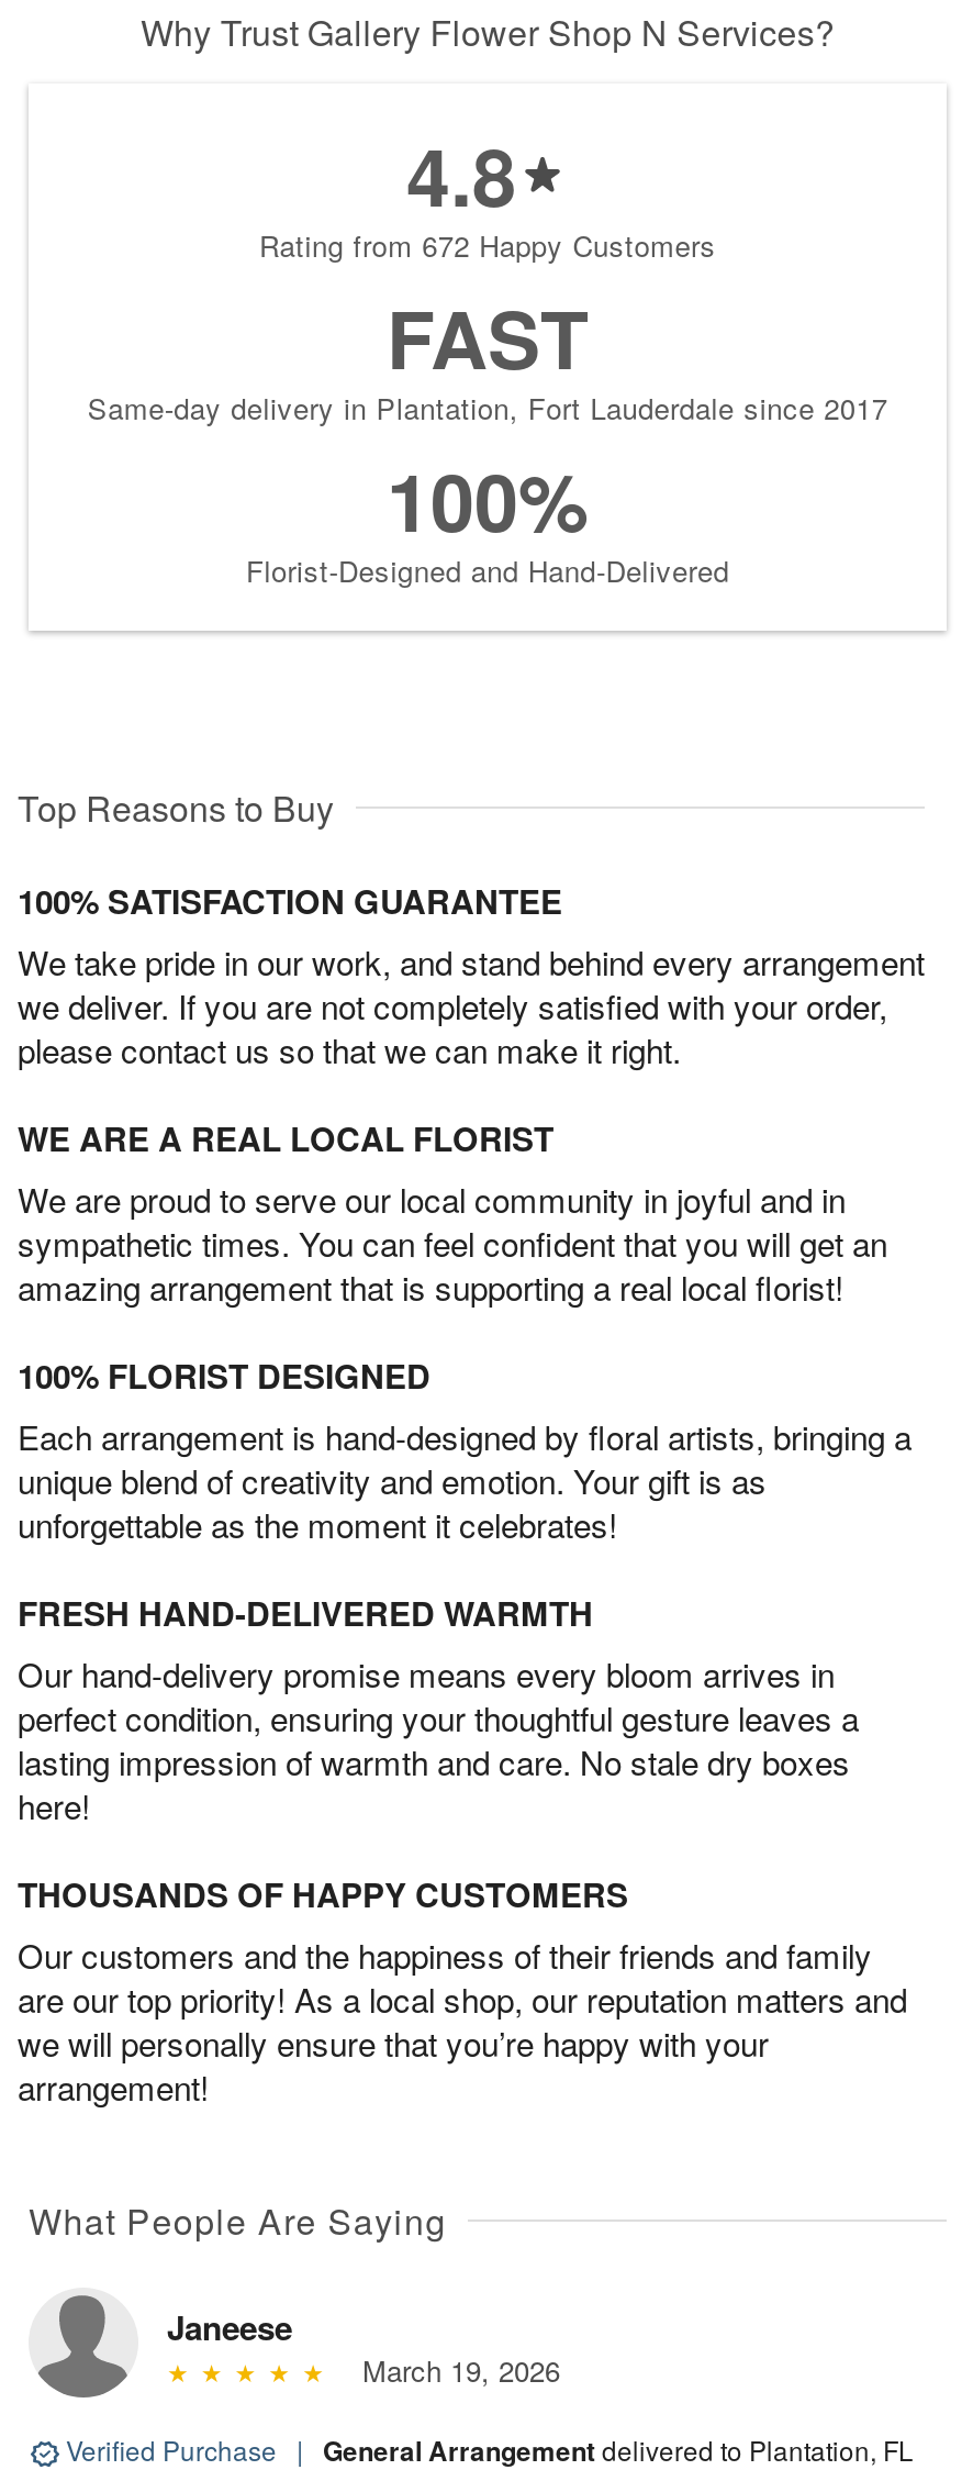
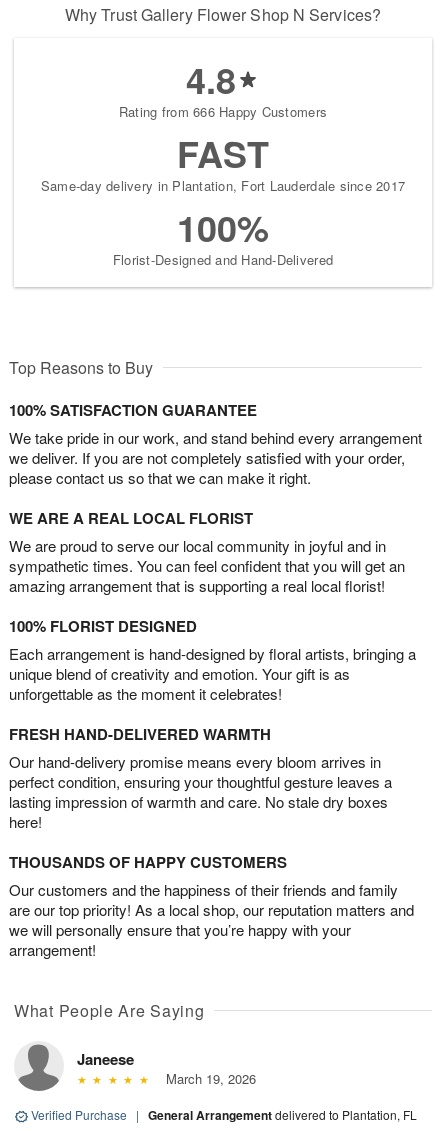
- Rating from 672 Happy Customers
+ Rating from 666 Happy Customers
